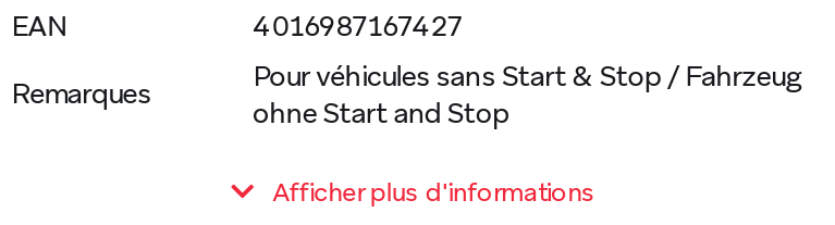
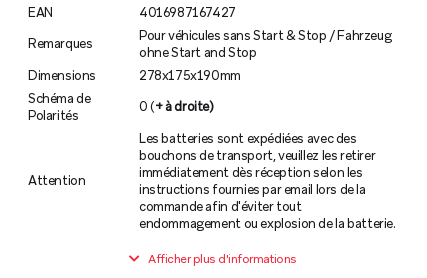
+ Dimensions
+ 278x175x190mm
+ Schéma de
+ Polarités

+ Attention

+ 0 (+ à droite)

+ Les batteries sont expédiées avec des
+ bouchons de transport, veuillez les retirer
+ immédiatement dès réception selon les
+ instructions fournies par email lors de la
+ commande afin d'éviter tout
+ endommagement ou explosion de la batterie.
